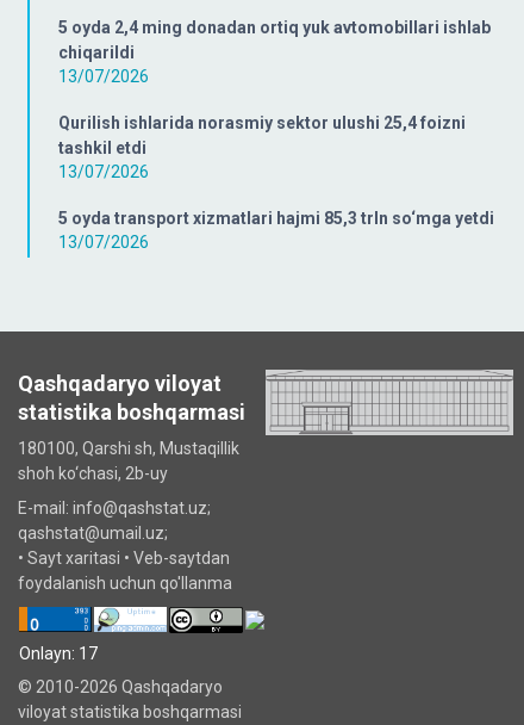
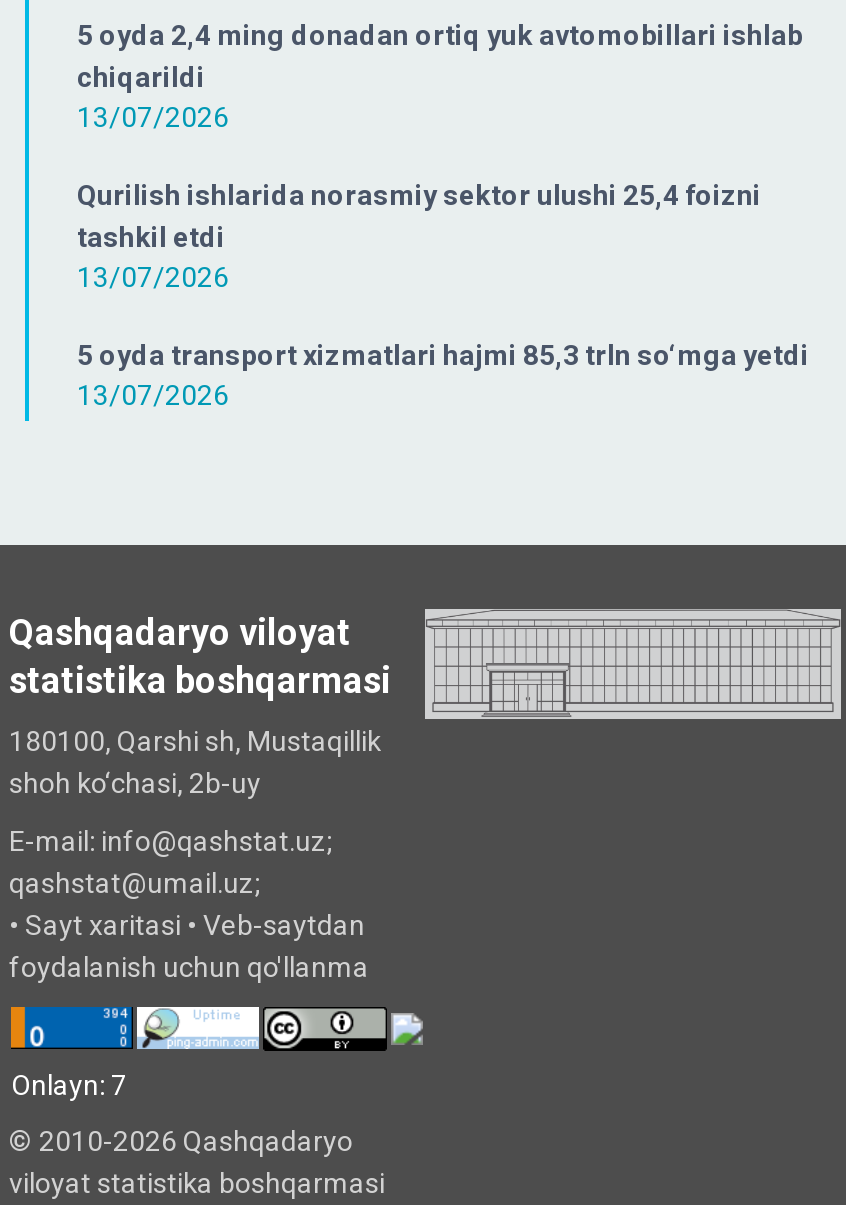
- Onlayn: 17
+ Onlayn: 7
